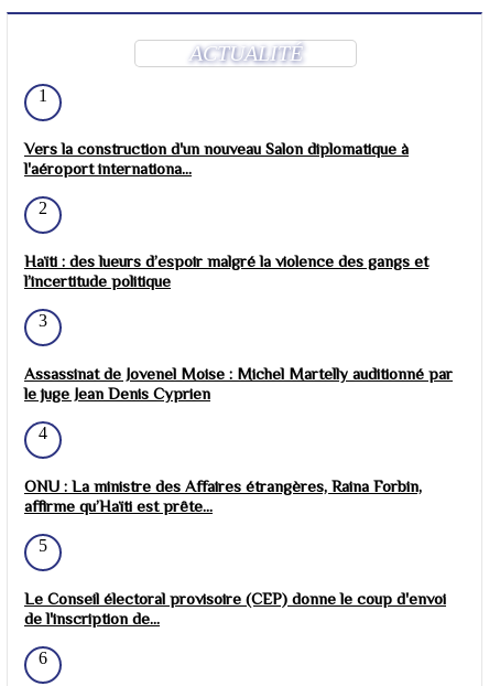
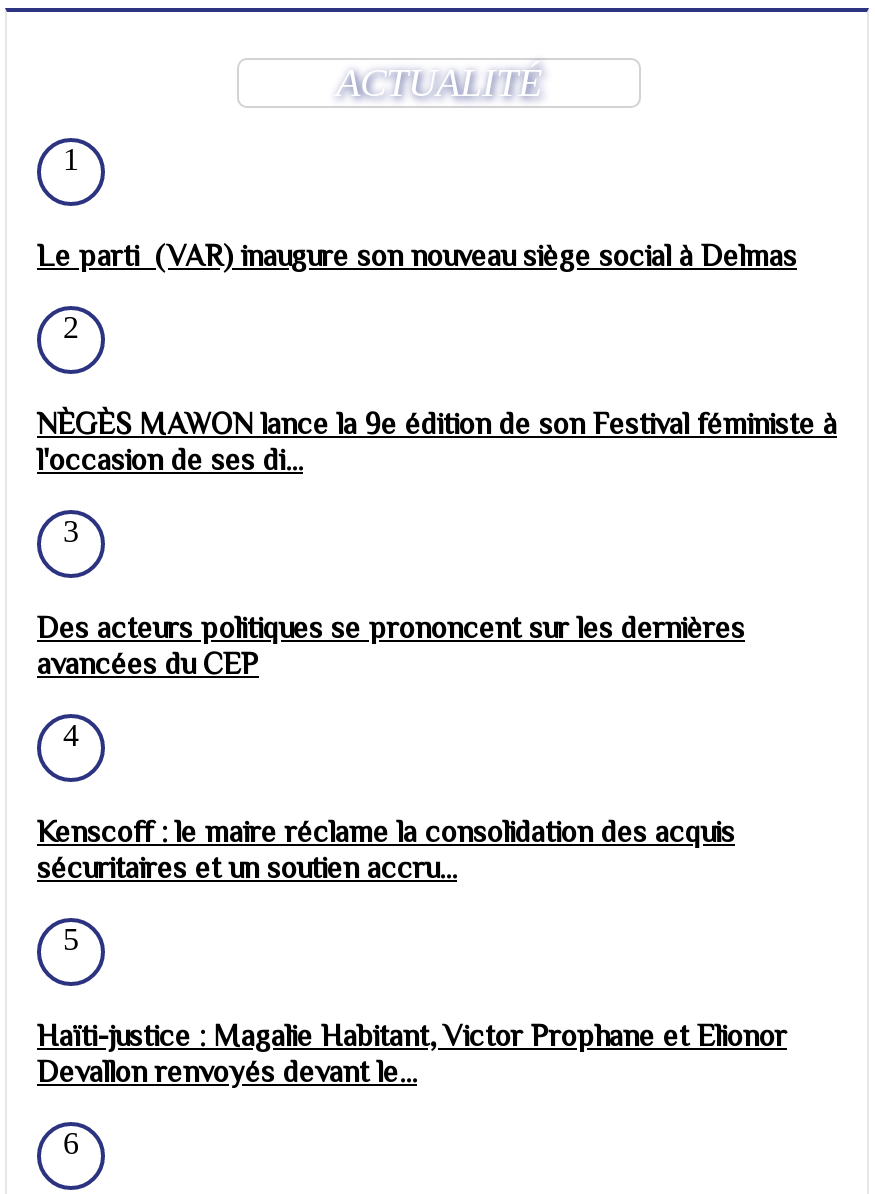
- Vers la construction d'un nouveau Salon diplomatique à
- l'aéroport internationa...
+ Le parti (VAR) inaugure son nouveau siège social à Delmas

- Haïti : des lueurs d’espoir malgré la violence des gangs et
- l’incertitude politique
+ NÈGÈS MAWON lance la 9e édition de son Festival féministe à
+ l'occasion de ses di...

- Assassinat de Jovenel Moise : Michel Martelly auditionné par
- le juge Jean Denis Cyprien
+ Des acteurs politiques se prononcent sur les dernières
+ avancées du CEP

- ONU : La ministre des Affaires étrangères, Raina Forbin,
- affirme qu’Haïti est prête...
+ Kenscoff : le maire réclame la consolidation des acquis
+ sécuritaires et un soutien accru...

- Le Conseil électoral provisoire (CEP) donne le coup d'envoi
- de l'inscription de...
+ Haïti-justice : Magalie Habitant, Victor Prophane et Elionor
+ Devallon renvoyés devant le...
